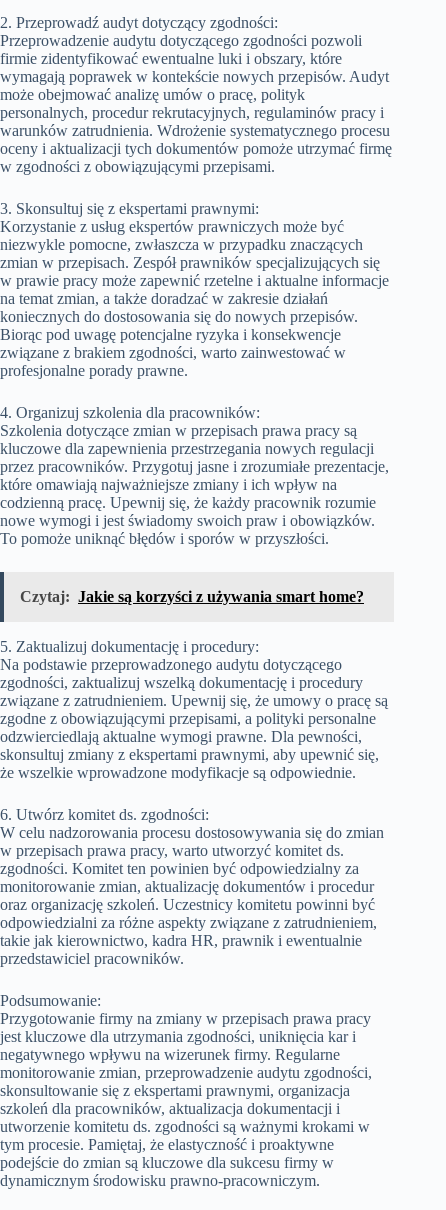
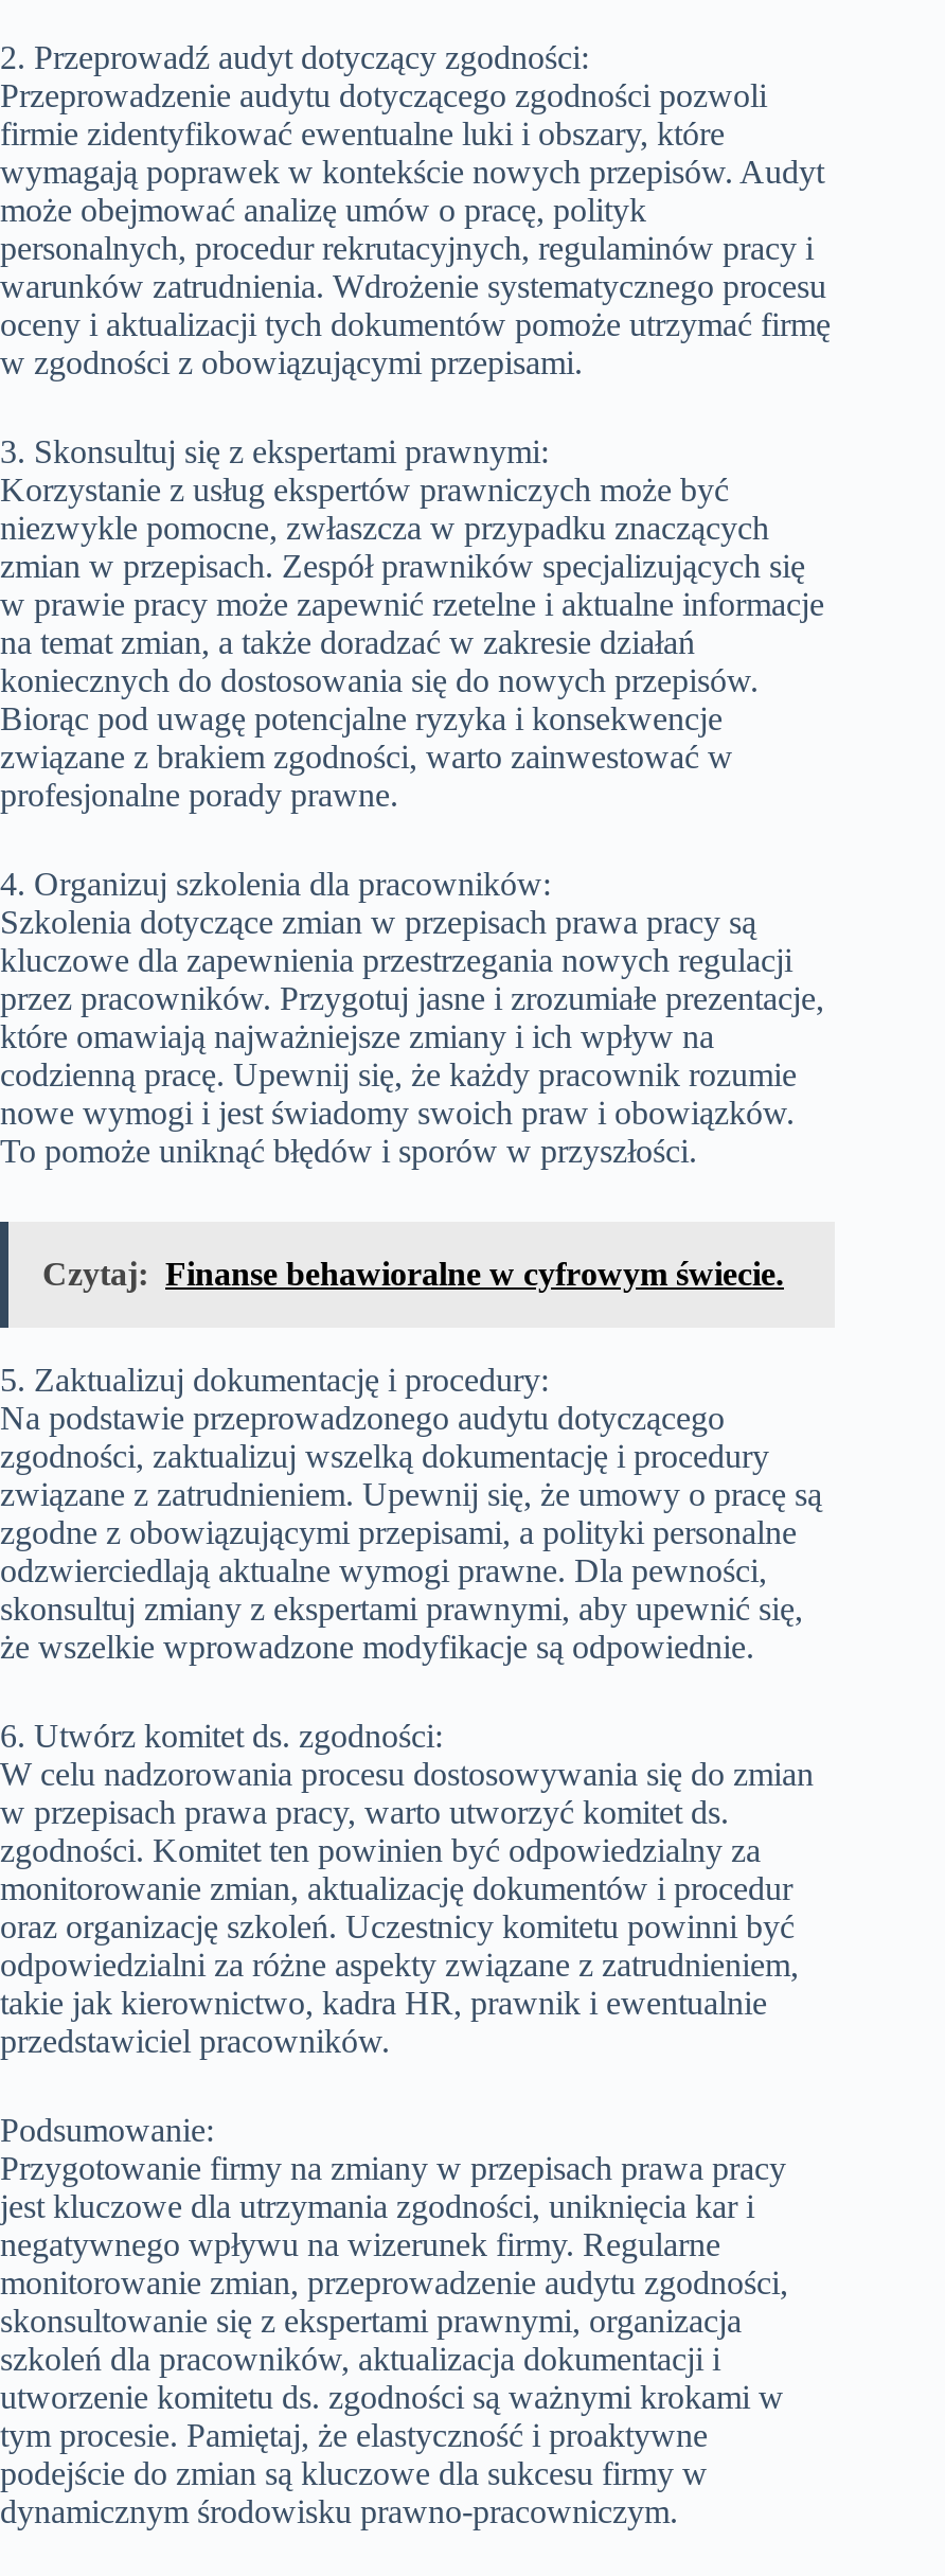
- Czytaj: Jakie są korzyści z używania smart home?
+ Czytaj: Finanse behawioralne w cyfrowym świecie.
